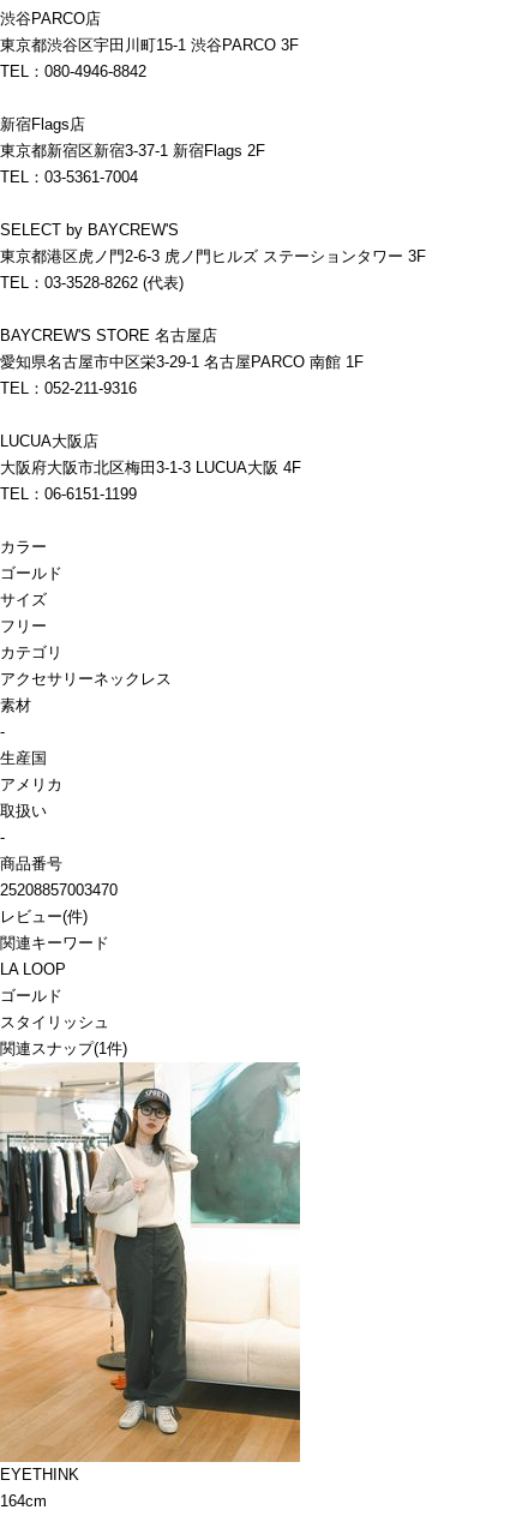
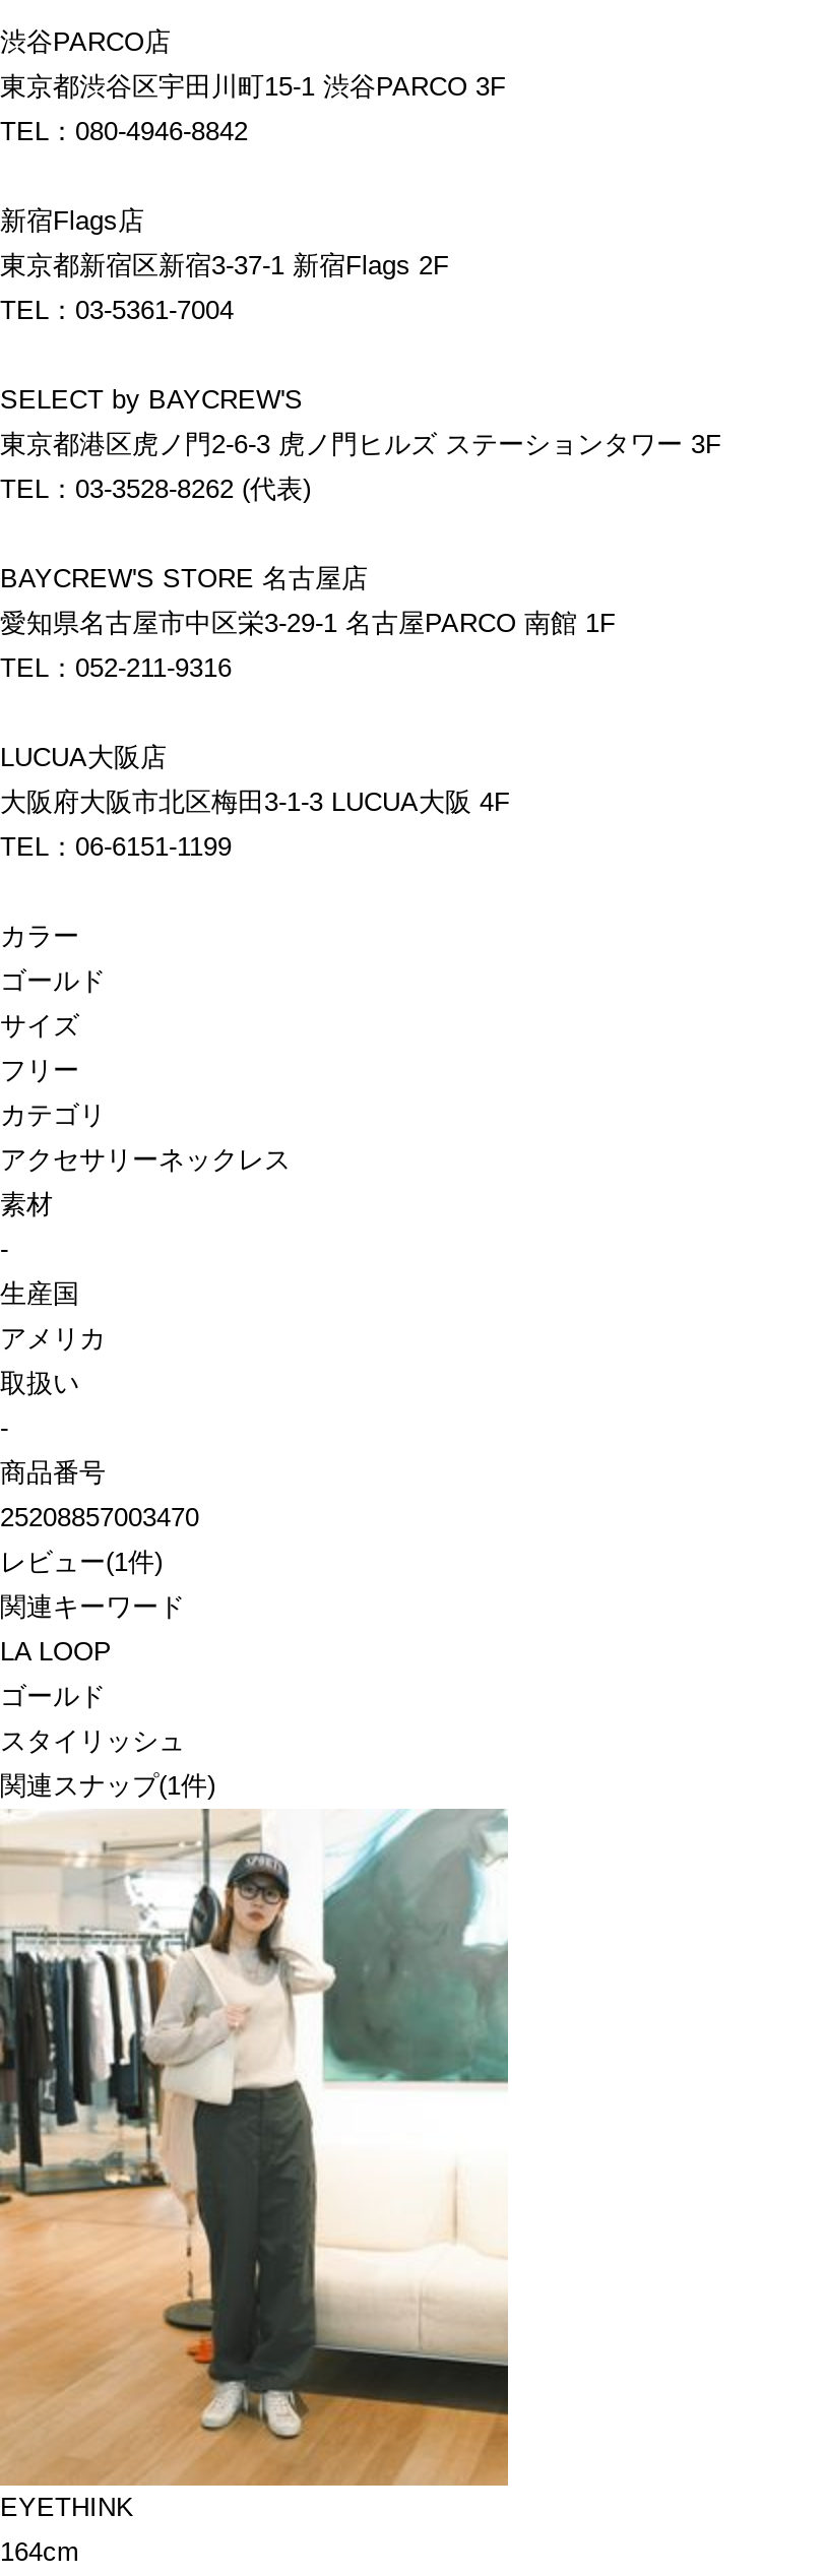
- レビュー(件)
+ レビュー(1件)
